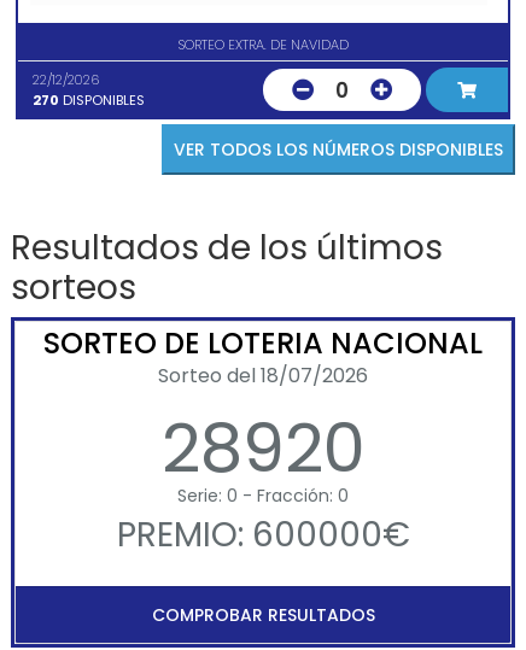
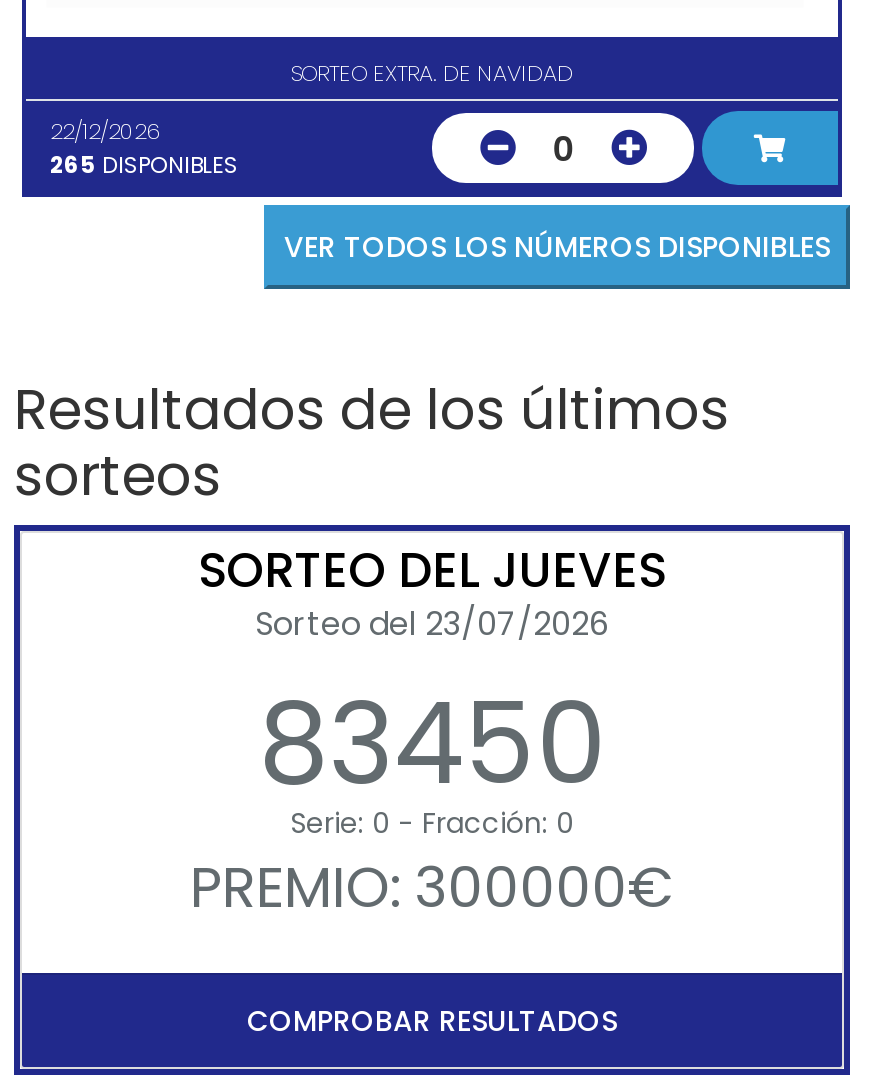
- 270 DISPONIBLES
+ 265 DISPONIBLES

- SORTEO DE LOTERIA NACIONAL
- Sorteo del 18/07/2026
- 28920
+ SORTEO DEL JUEVES
+ Sorteo del 23/07/2026
+ 83450

- PREMIO: 600000€
+ PREMIO: 300000€
